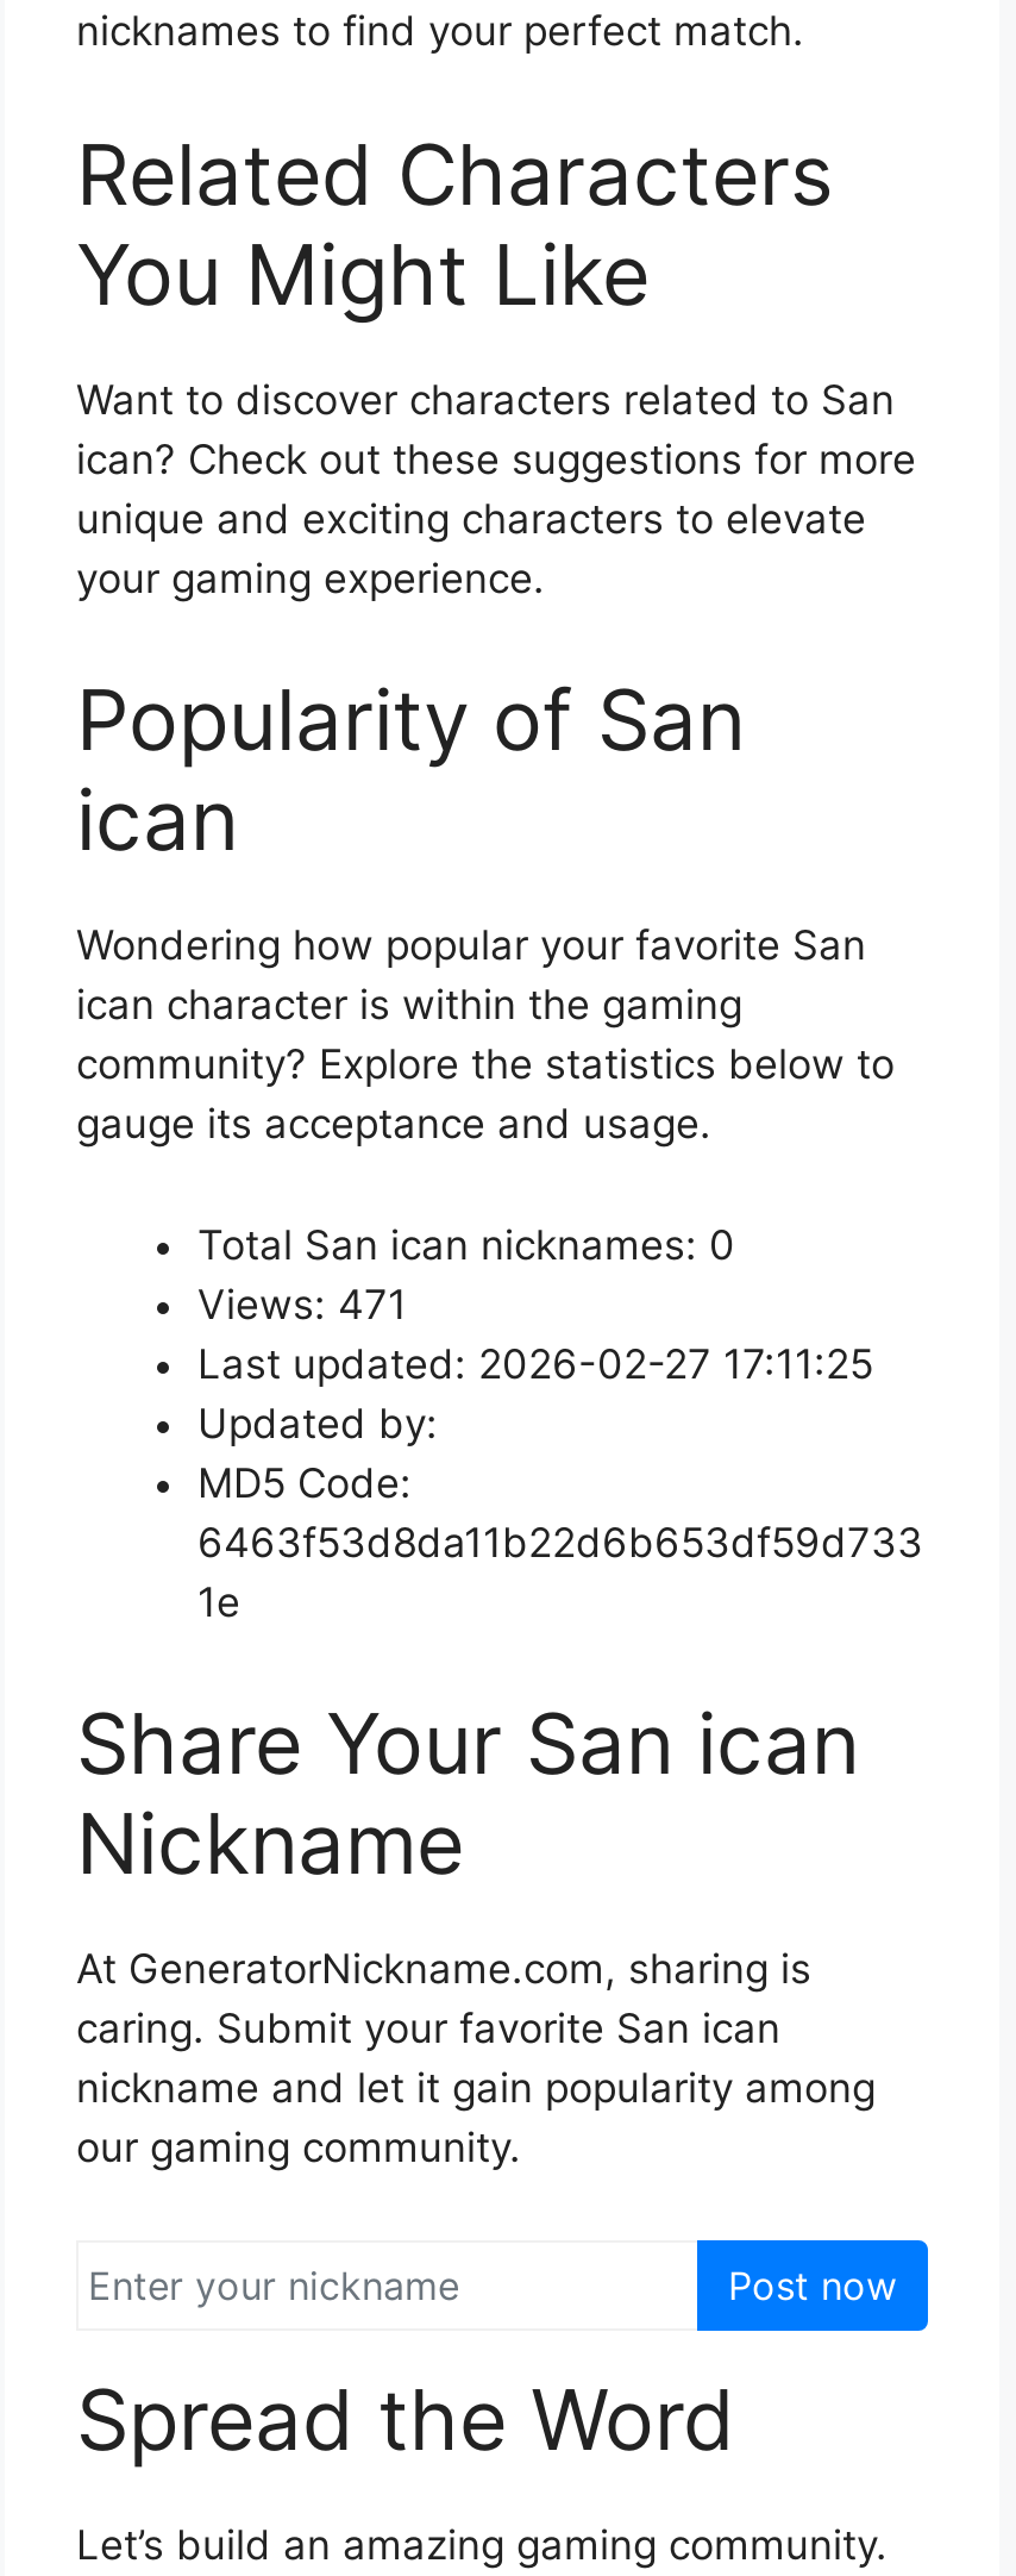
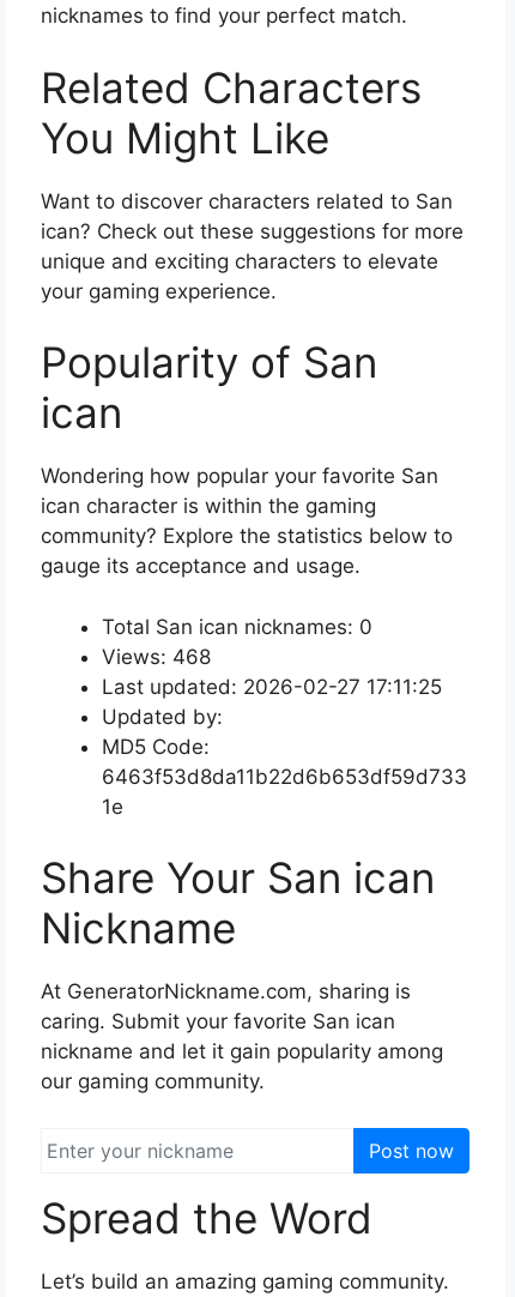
- Views: 471
+ Views: 468
